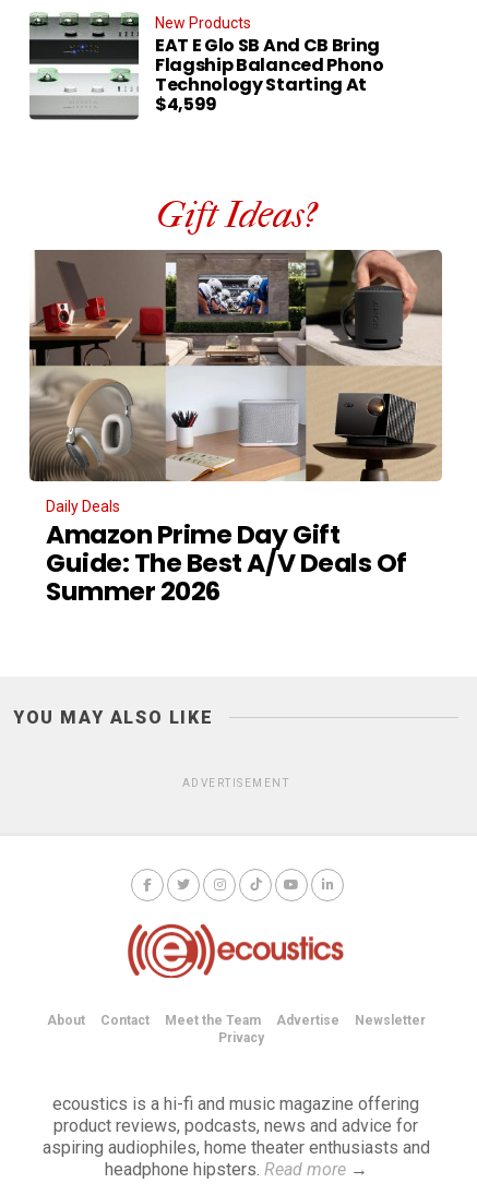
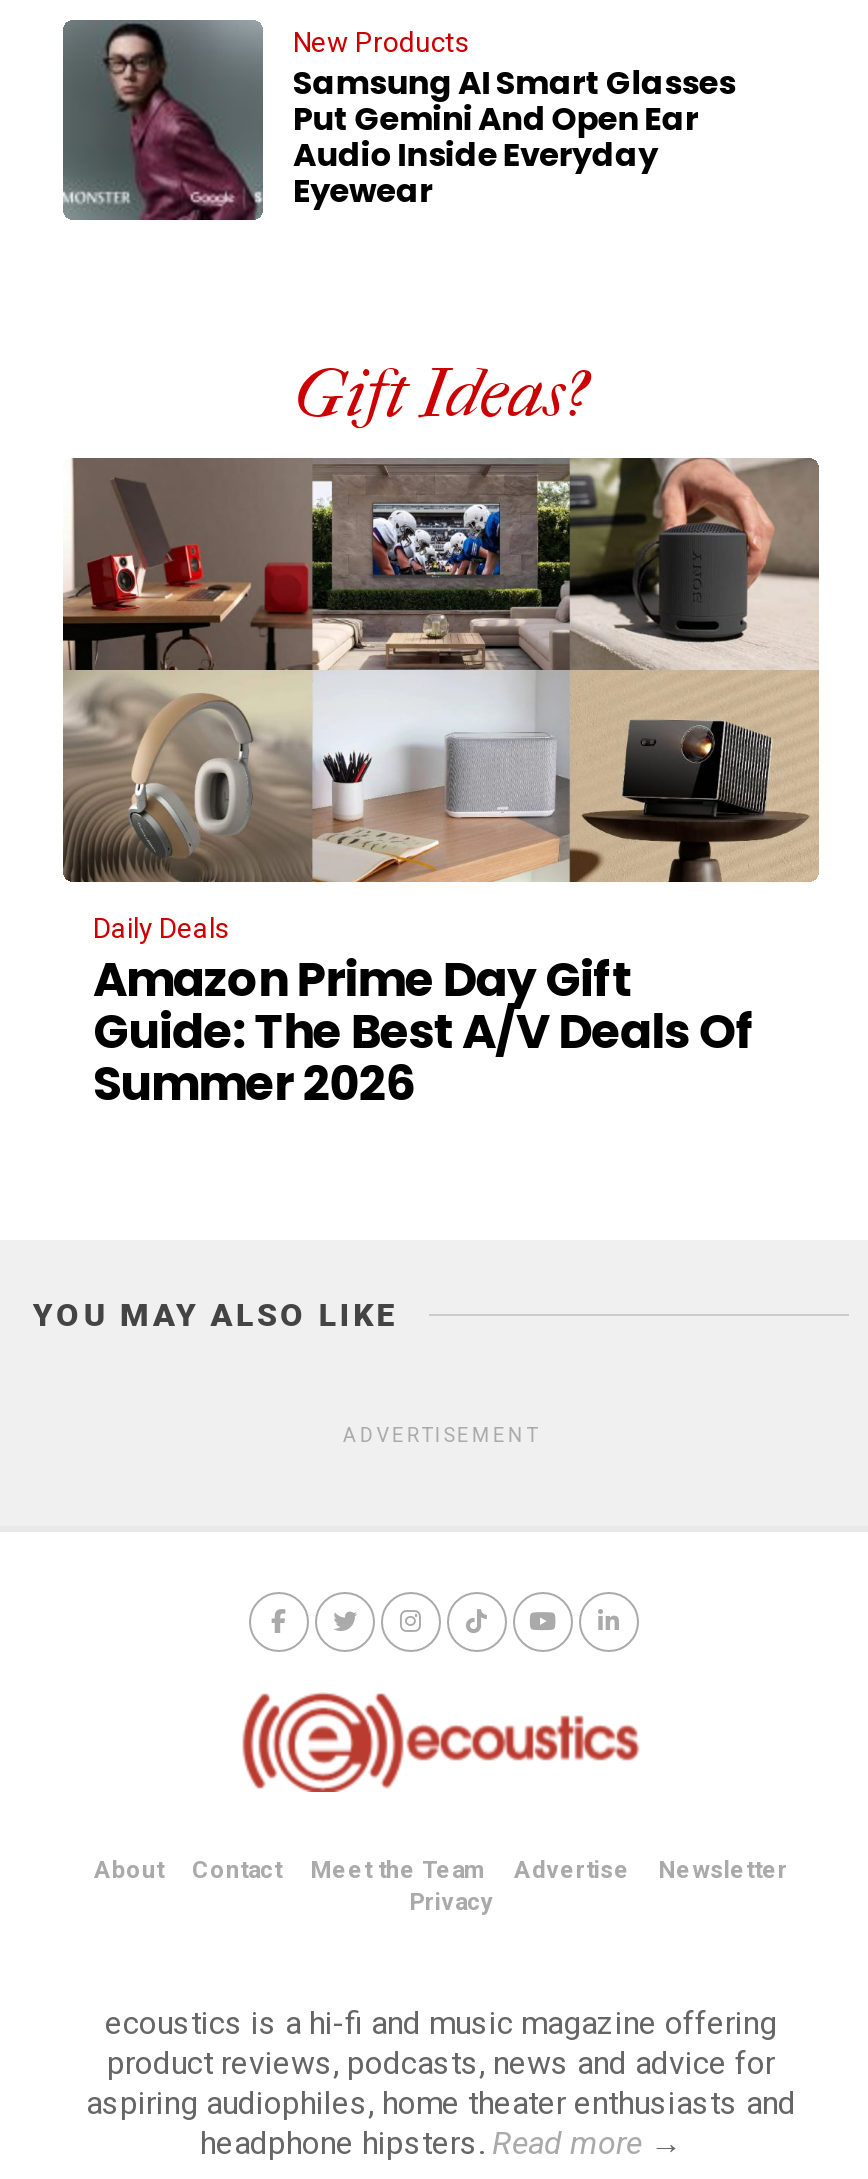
- [image]
- EAT E Glo SB And CB Bring
- Flagship Balanced Phono
- Technology Starting At
- $4,599
+ [image]
+ Samsung AI Smart Glasses
+ Put Gemini And Open Ear
+ Audio Inside Everyday
+ Eyewear
